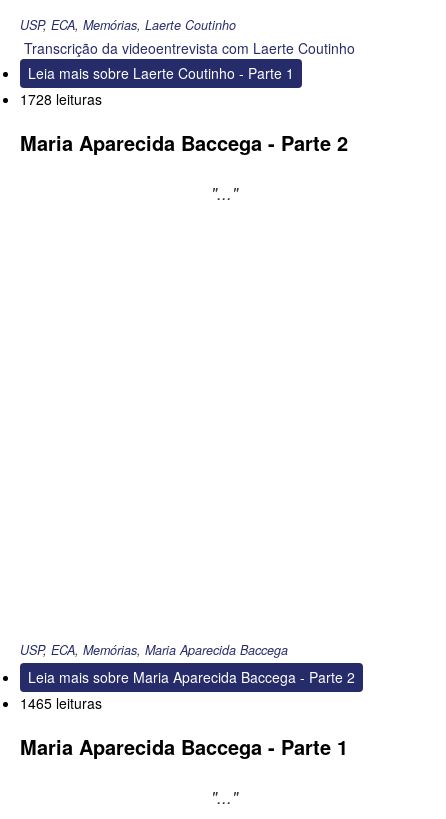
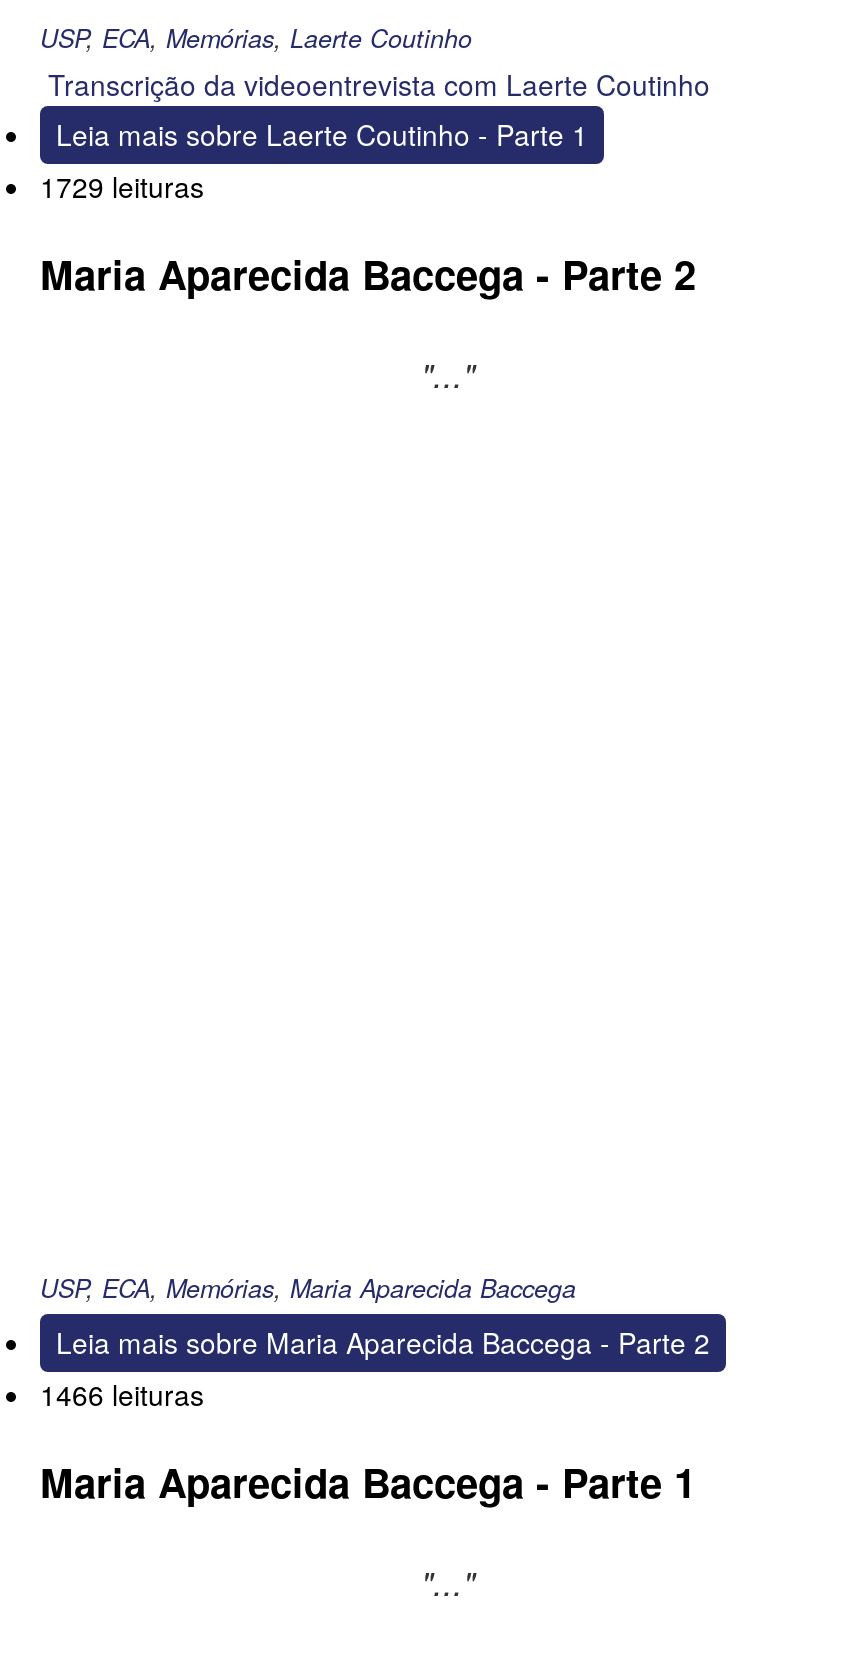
- 1728 leituras
+ 1729 leituras

- 1465 leituras
+ 1466 leituras
